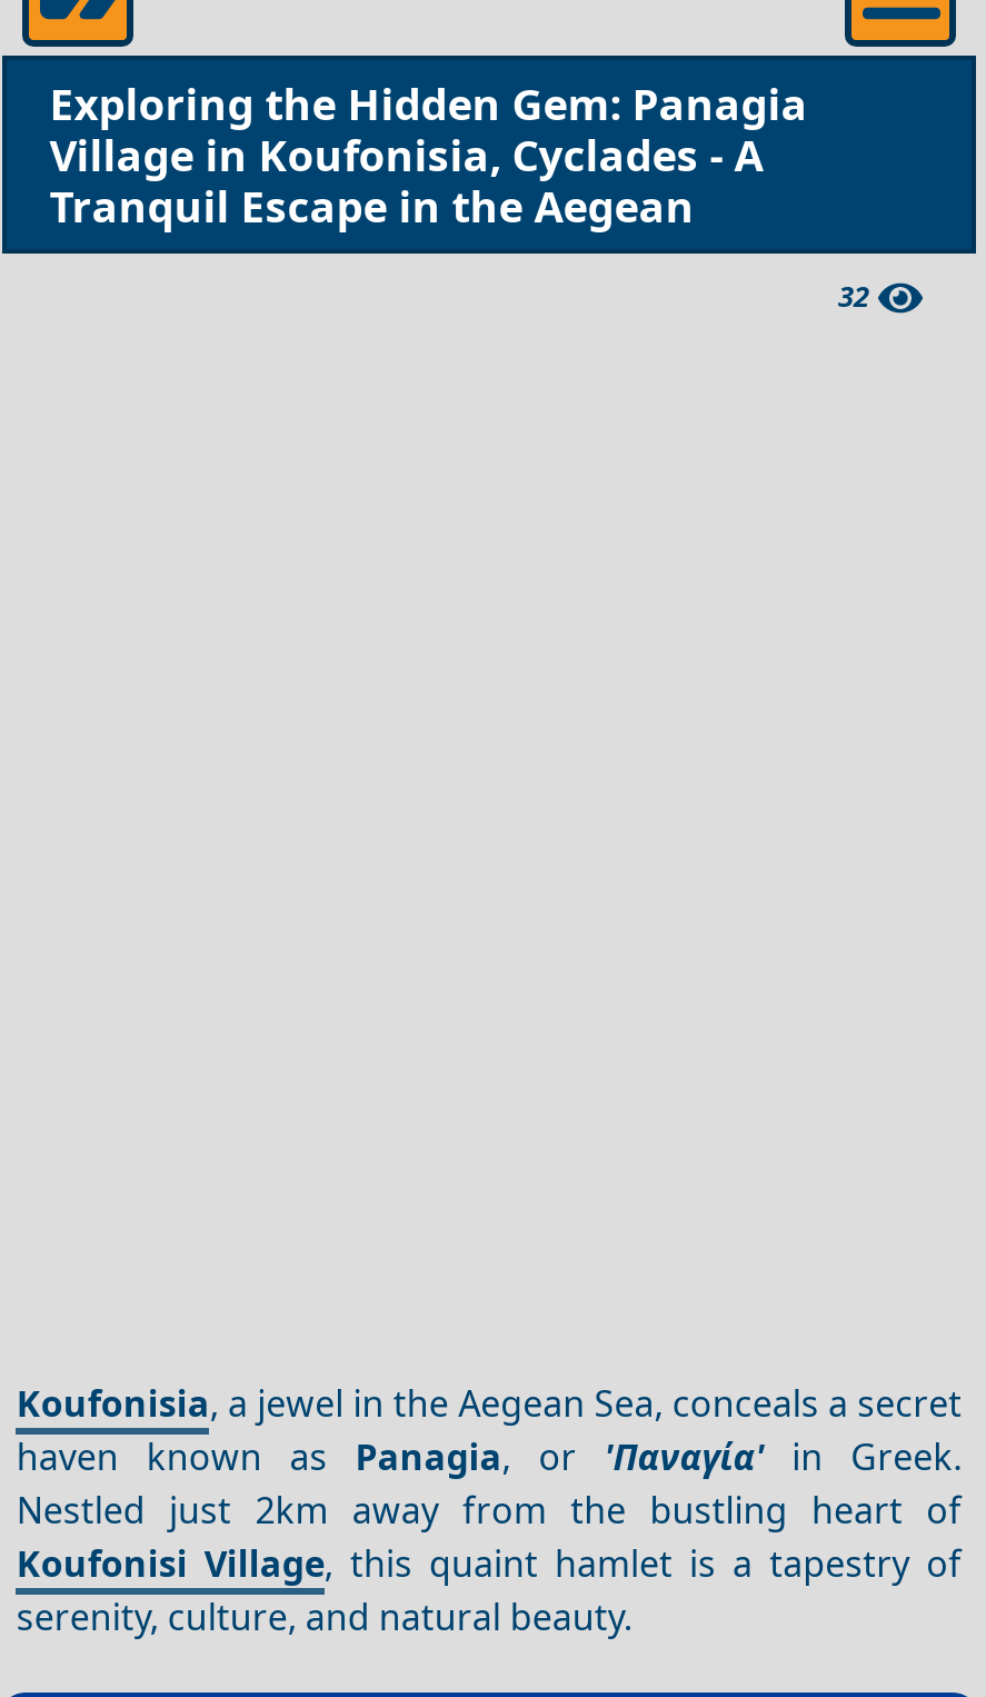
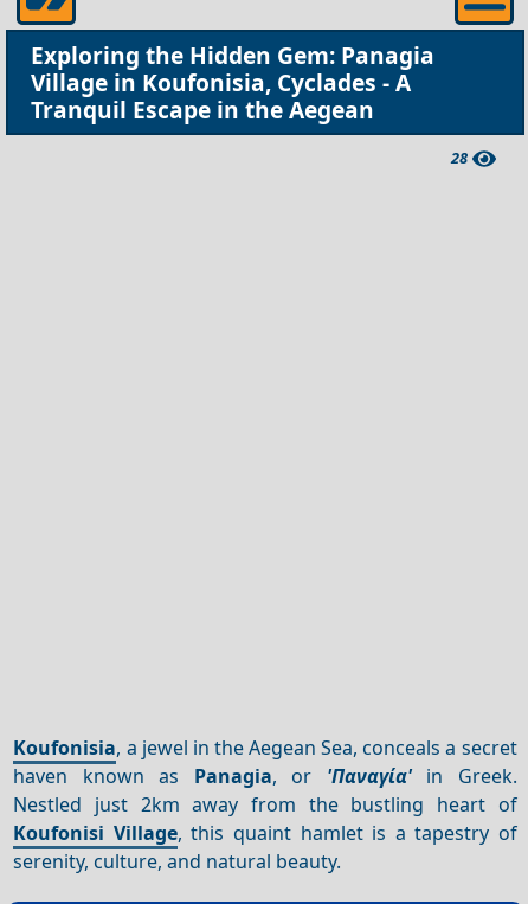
- 32
+ 28
